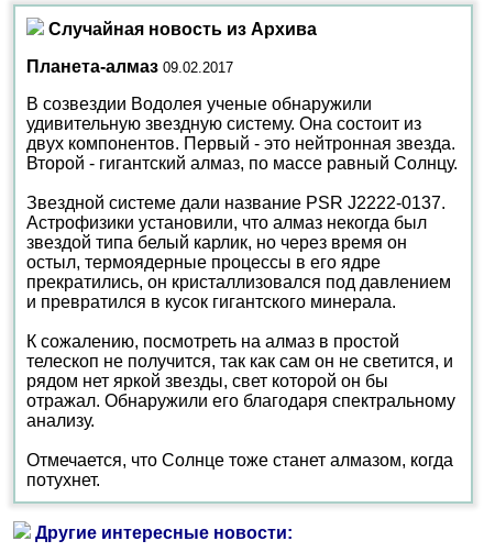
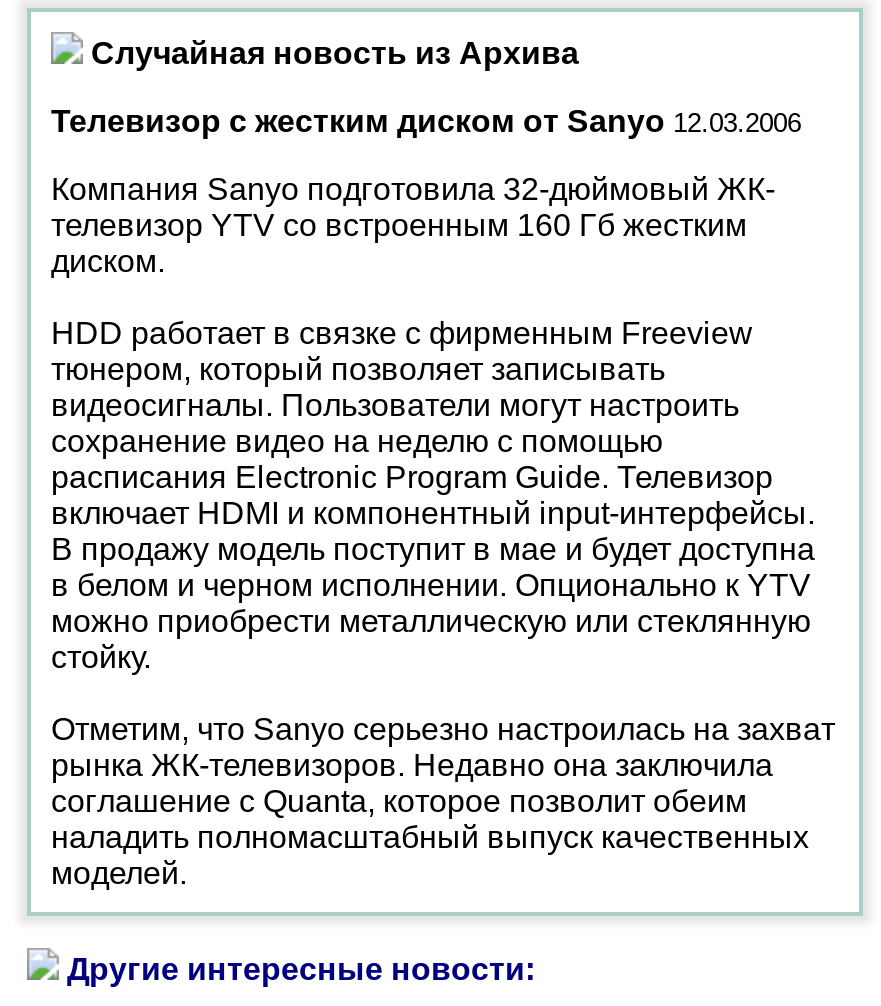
- Планета-алмаз 09.02.2017
- В созвездии Водолея ученые обнаружили
- удивительную звездную систему. Она состоит из
- двух компонентов. Первый - это нейтронная звезда.
- Второй - гигантский алмаз, по массе равный Солнцу.
- Звездной системе дали название PSR J2222-0137.
- Астрофизики установили, что алмаз некогда был
- звездой типа белый карлик, но через время он
- остыл, термоядерные процессы в его ядре
- прекратились, он кристаллизовался под давлением
- и превратился в кусок гигантского минерала.
- К сожалению, посмотреть на алмаз в простой
- телескоп не получится, так как сам он не светится, и
- рядом нет яркой звезды, свет которой он бы
- отражал. Обнаружили его благодаря спектральному
- анализу.
- Отмечается, что Солнце тоже станет алмазом, когда
- потухнет.
+ Телевизор с жестким диском от Sanyo 12.03.2006
+ Компания Sanyo подготовила 32-дюймовый ЖК-
+ телевизор YTV со встроенным 160 Гб жестким
+ диском.
+ HDD работает в связке с фирменным Freeview
+ тюнером, который позволяет записывать
+ видеосигналы. Пользователи могут настроить
+ сохранение видео на неделю с помощью
+ расписания Electronic Program Guide. Телевизор
+ включает HDMI и компонентный input-интерфейсы.
+ В продажу модель поступит в мае и будет доступна
+ в белом и черном исполнении. Опционально к YTV
+ можно приобрести металлическую или стеклянную
+ стойку.
+ Отметим, что Sanyo серьезно настроилась на захват
+ рынка ЖК-телевизоров. Недавно она заключила
+ соглашение с Quanta, которое позволит обеим
+ наладить полномасштабный выпуск качественных
+ моделей.
